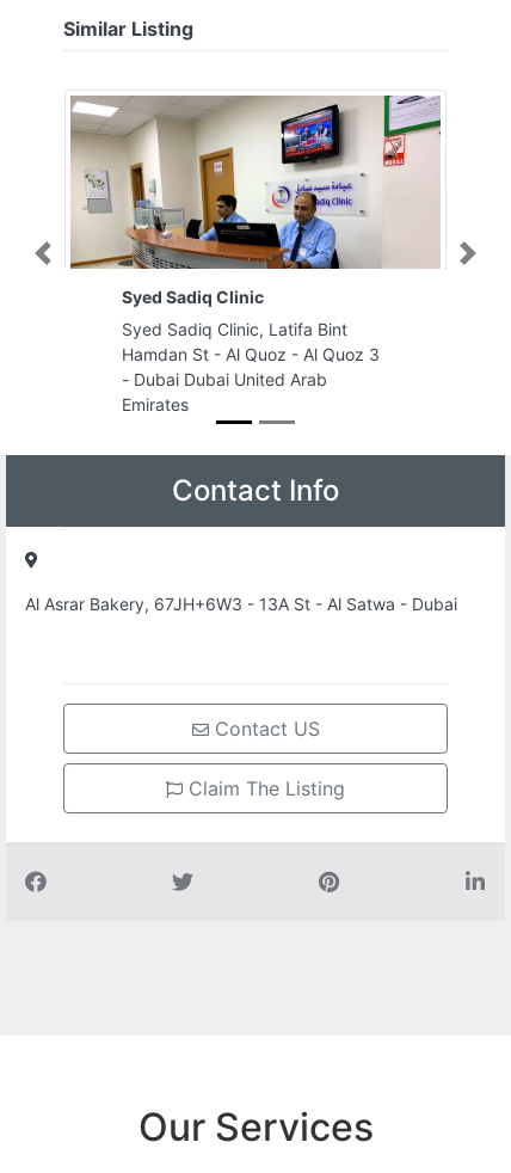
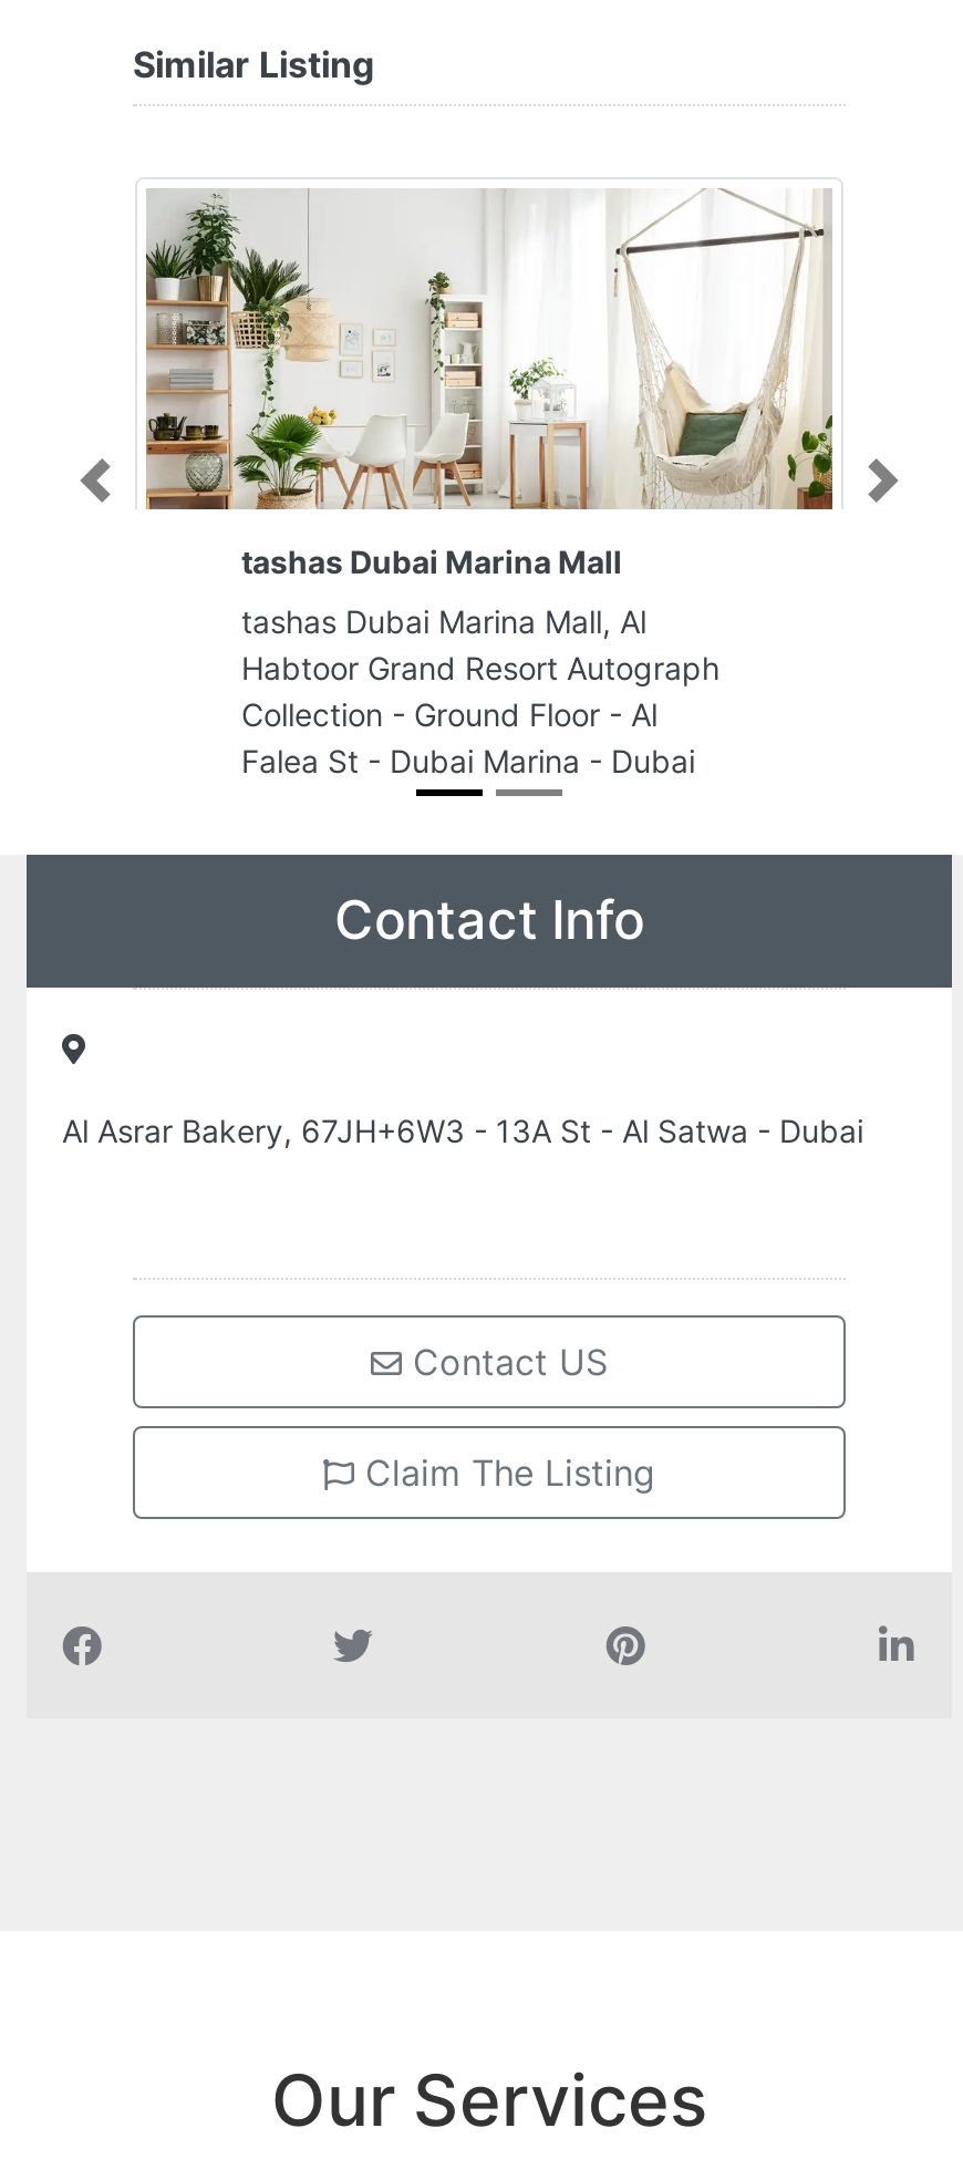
- [image]
- Syed Sadiq Clinic
+ [image]
+ tashas Dubai Marina Mall

- Syed Sadiq Clinic, Latifa Bint
- Hamdan St - Al Quoz - Al Quoz 3
- - Dubai Dubai United Arab
- Emirates
+ tashas Dubai Marina Mall, Al
+ Habtoor Grand Resort Autograph
+ Collection - Ground Floor - Al
+ Falea St - Dubai Marina - Dubai
